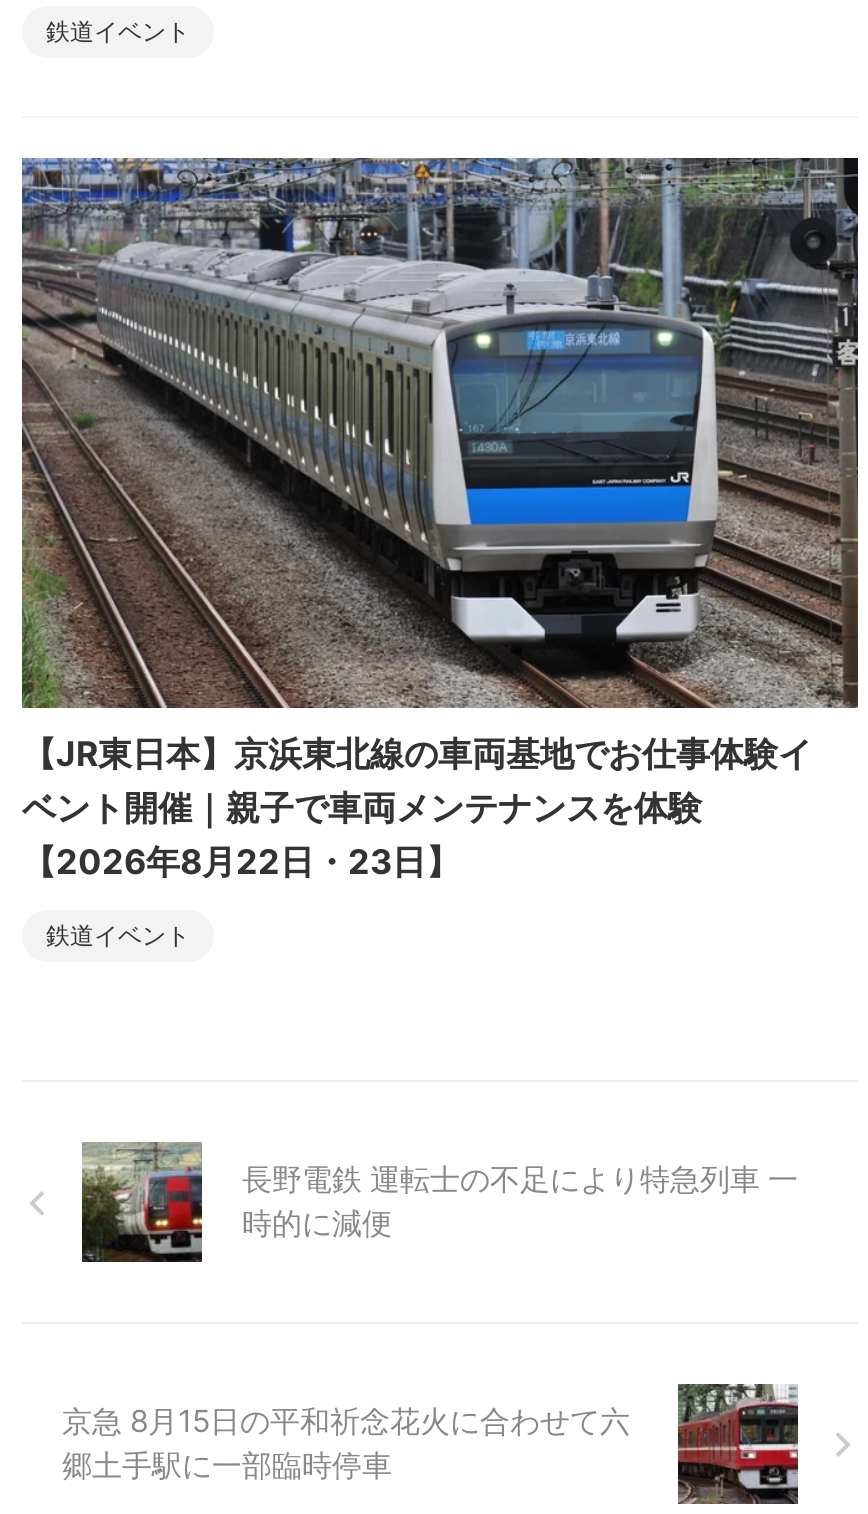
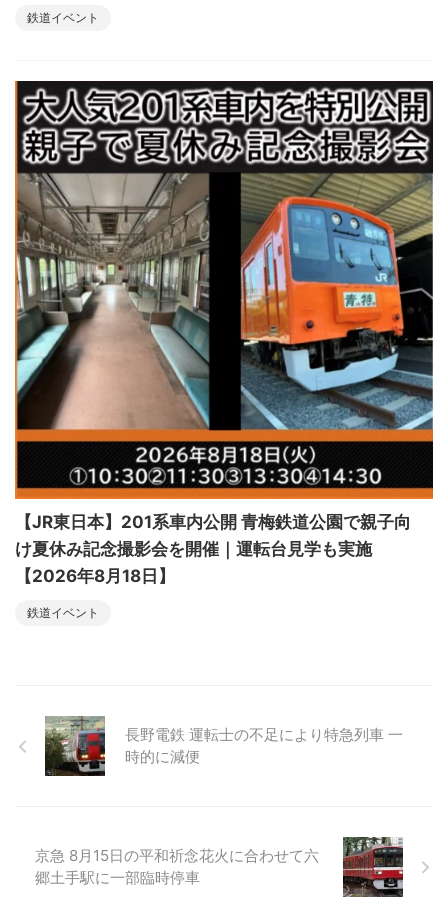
- [image]
- 【JR東日本】京浜東北線の車両基地でお仕事体験イ
- ベント開催｜親子で車両メンテナンスを体験
- 【2026年8月22日・23日】
+ [image]
+ 【JR東日本】201系車内公開 青梅鉄道公園で親子向
+ け夏休み記念撮影会を開催｜運転台見学も実施
+ 【2026年8月18日】
